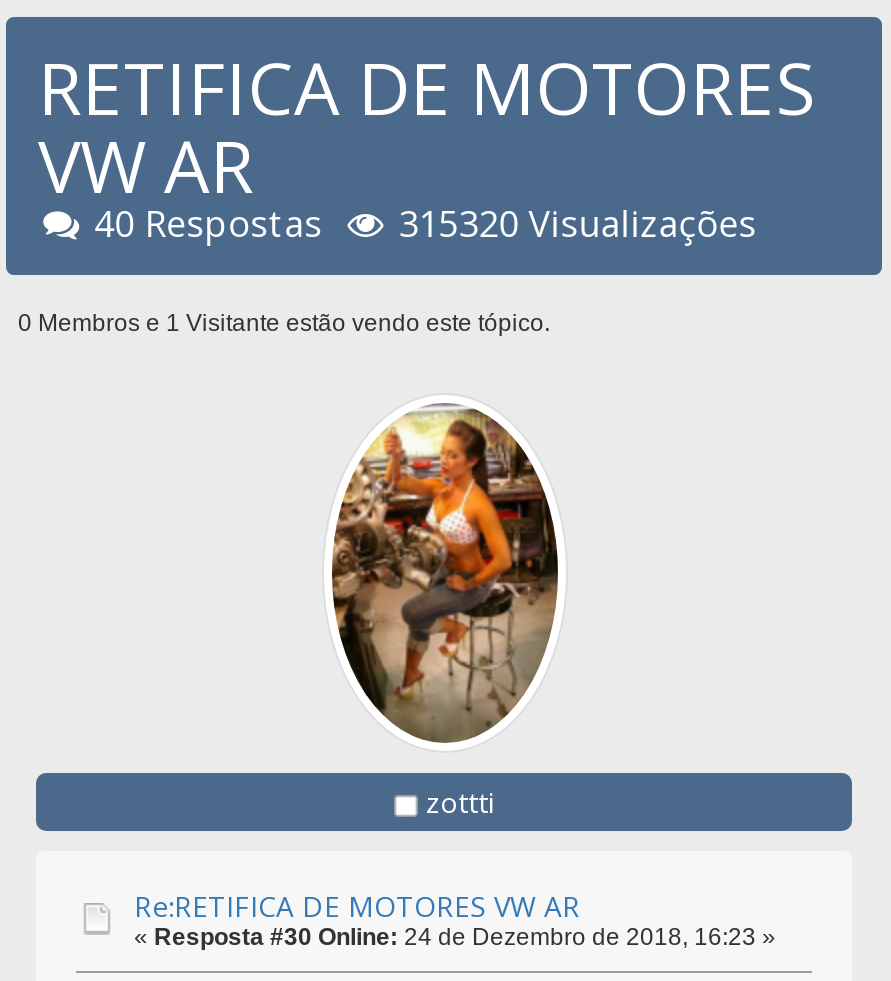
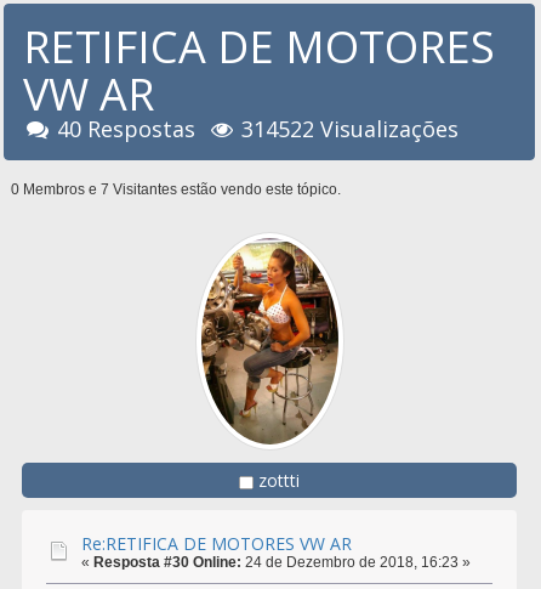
- 315320 Visualizações
+ 314522 Visualizações

- 0 Membros e 1 Visitante estão vendo este tópico.
+ 0 Membros e 7 Visitantes estão vendo este tópico.
